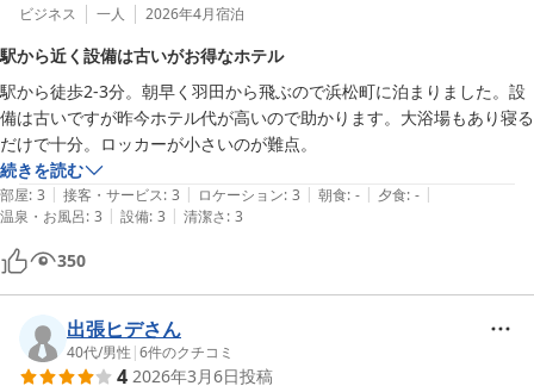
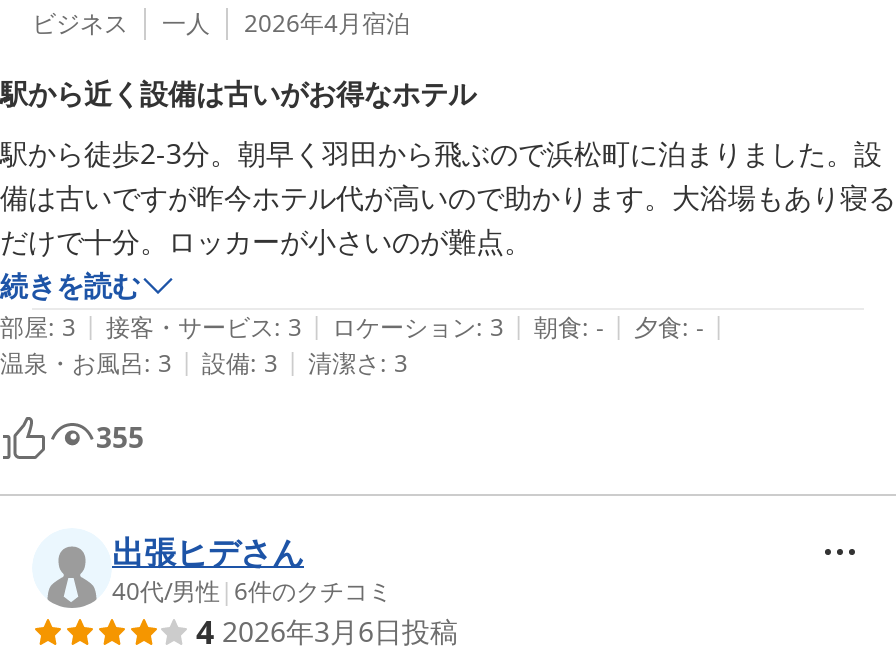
- 350
+ 355
